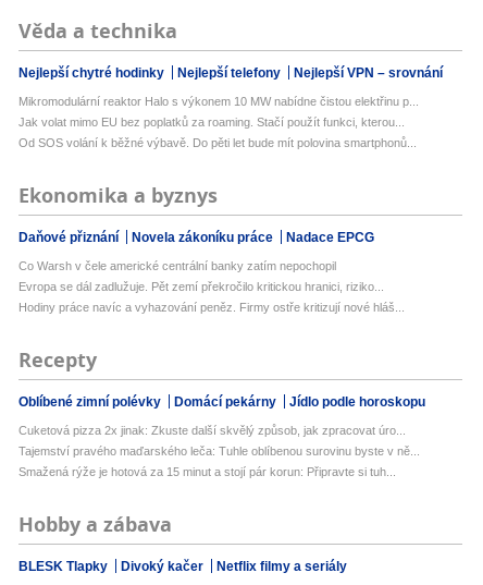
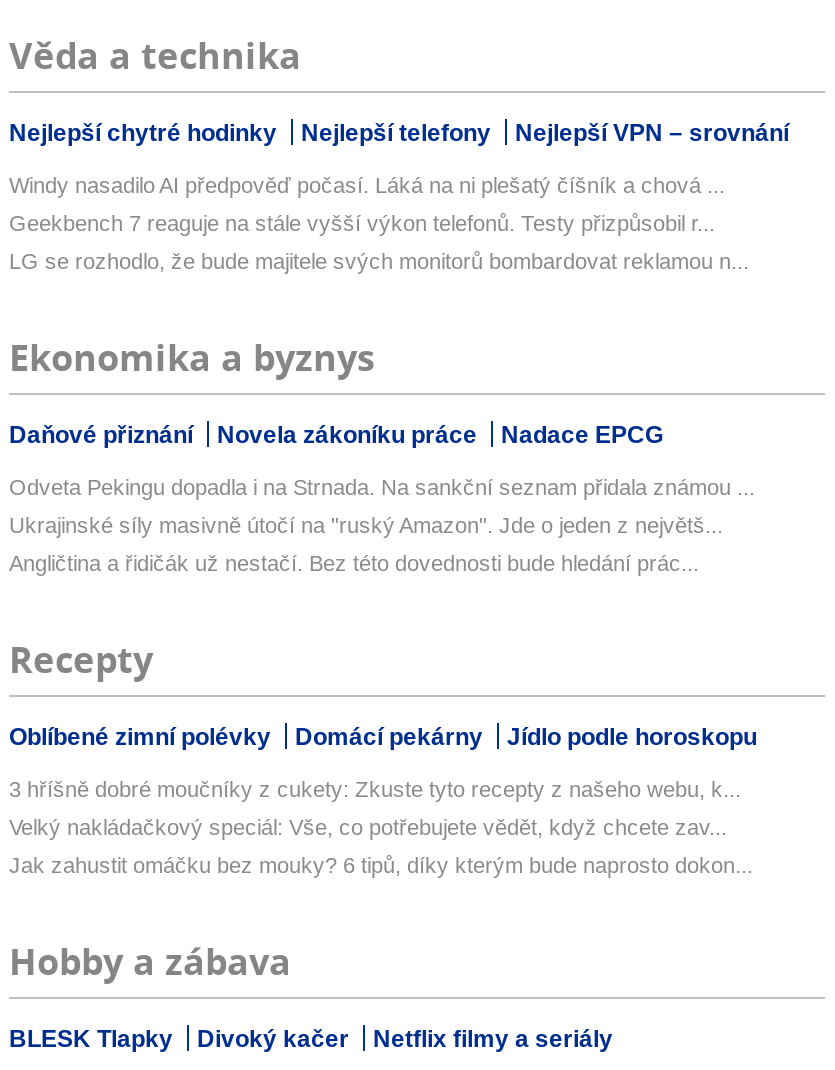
- Mikromodulární reaktor Halo s výkonem 10 MW nabídne čistou elektřinu p...
+ Windy nasadilo AI předpověď počasí. Láká na ni plešatý číšník a chová ...

- Jak volat mimo EU bez poplatků za roaming. Stačí použít funkci, kterou...
+ Geekbench 7 reaguje na stále vyšší výkon telefonů. Testy přizpůsobil r...

- Od SOS volání k běžné výbavě. Do pěti let bude mít polovina smartphonů...
+ LG se rozhodlo, že bude majitele svých monitorů bombardovat reklamou n...

- Co Warsh v čele americké centrální banky zatím nepochopil
+ Odveta Pekingu dopadla i na Strnada. Na sankční seznam přidala známou ...

- Evropa se dál zadlužuje. Pět zemí překročilo kritickou hranici, riziko...
+ Ukrajinské síly masivně útočí na "ruský Amazon". Jde o jeden z největš...

- Hodiny práce navíc a vyhazování peněz. Firmy ostře kritizují nové hláš...
+ Angličtina a řidičák už nestačí. Bez této dovednosti bude hledání prác...

- Cuketová pizza 2x jinak: Zkuste další skvělý způsob, jak zpracovat úro...
+ 3 hříšně dobré moučníky z cukety: Zkuste tyto recepty z našeho webu, k...

- Tajemství pravého maďarského leča: Tuhle oblíbenou surovinu byste v ně...
+ Velký nakládačkový speciál: Vše, co potřebujete vědět, když chcete zav...

- Smažená rýže je hotová za 15 minut a stojí pár korun: Připravte si tuh...
+ Jak zahustit omáčku bez mouky? 6 tipů, díky kterým bude naprosto dokon...
